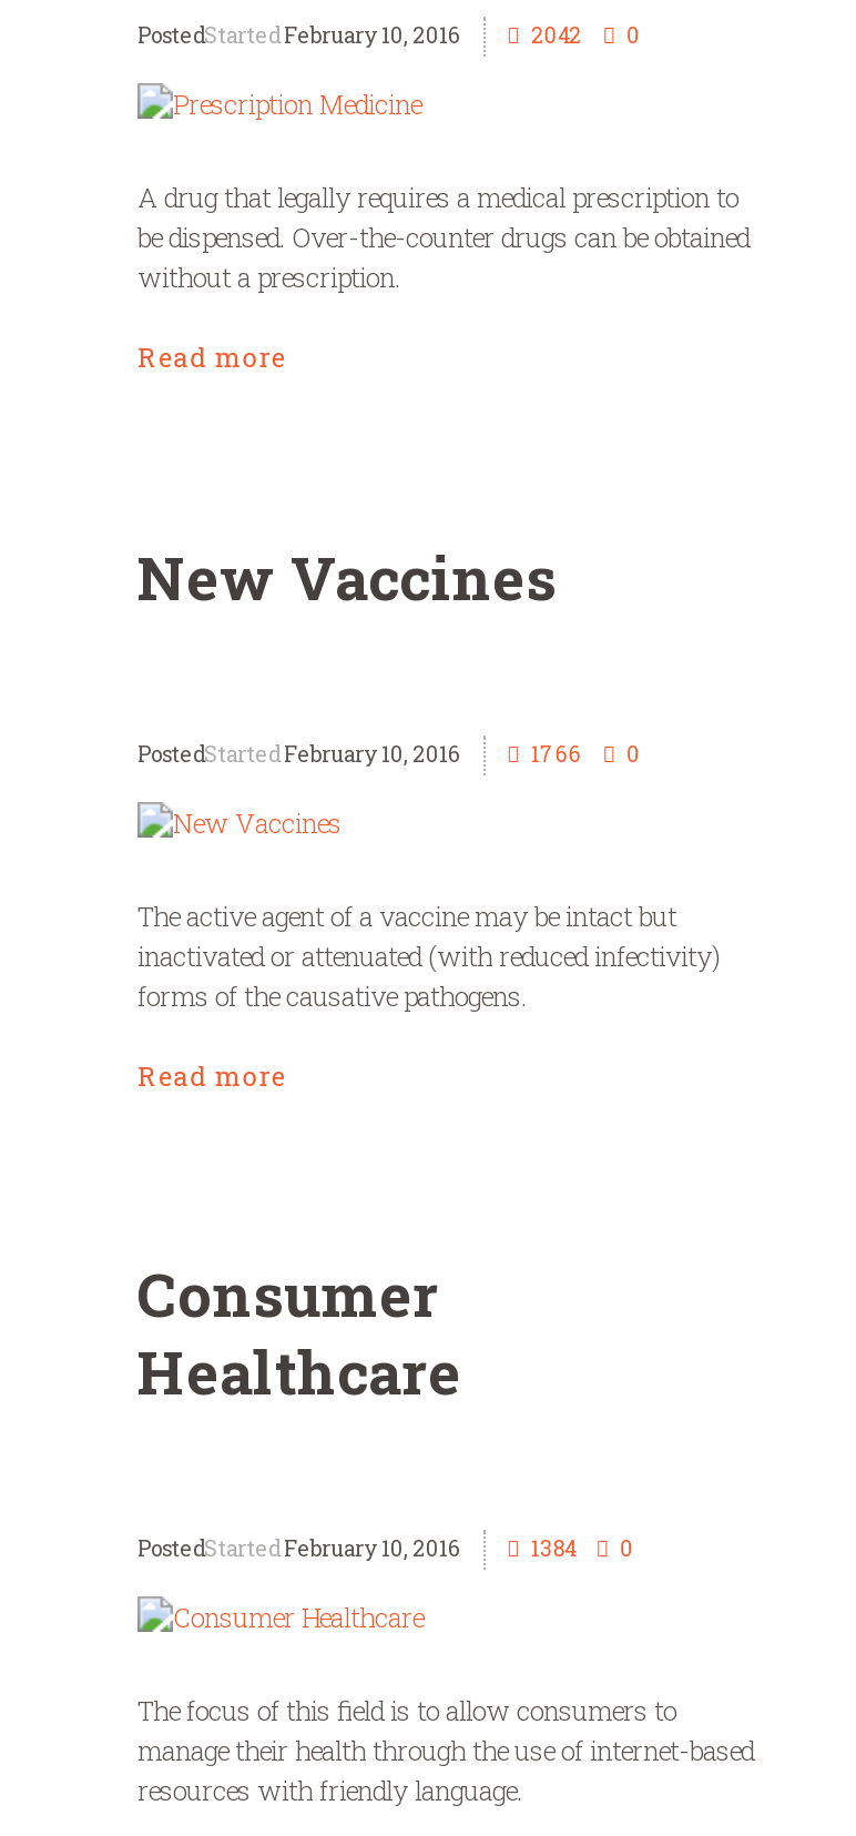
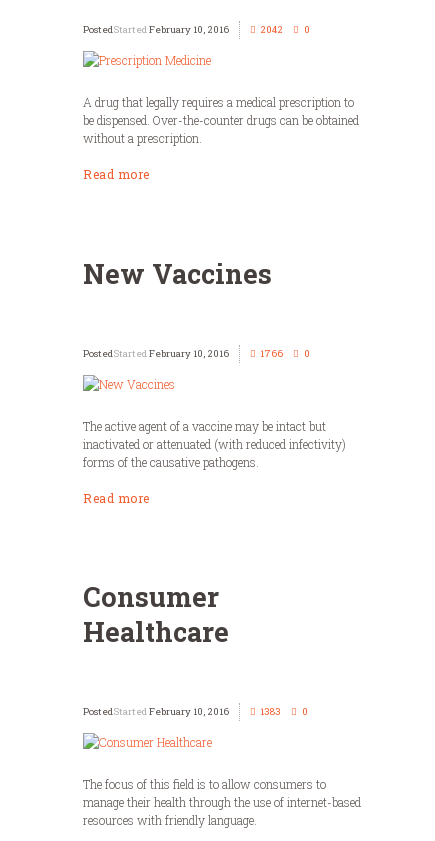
- 1384 0
+ 1383 0
